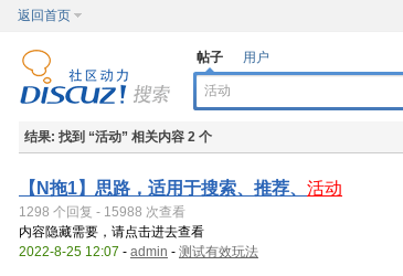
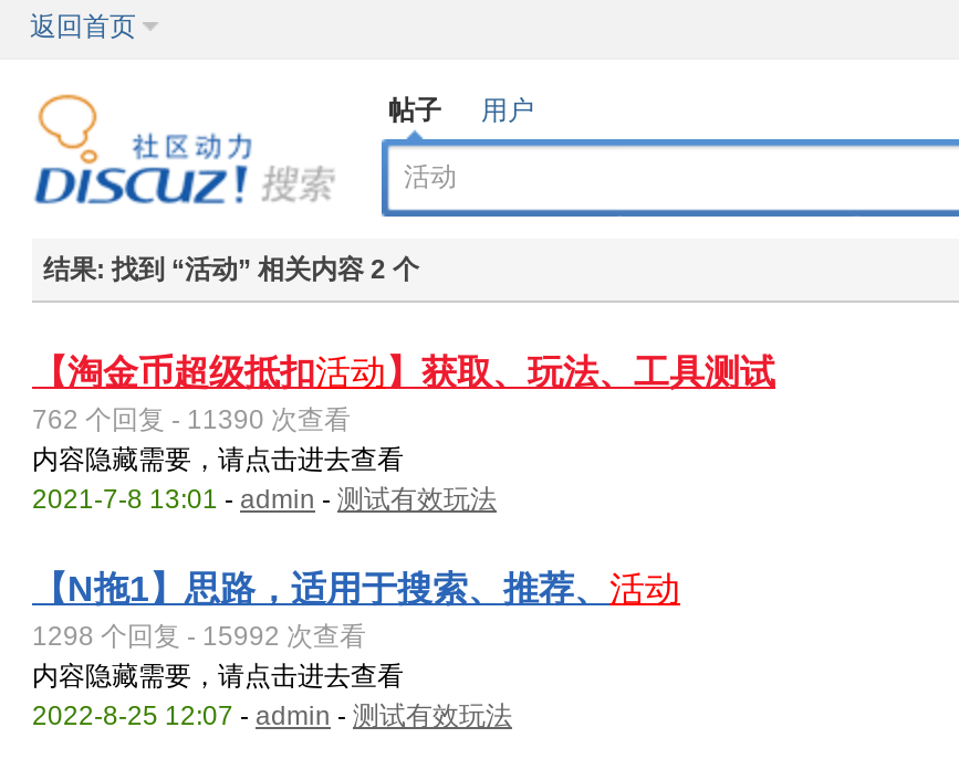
+ 【淘金币超级抵扣活动】获取、玩法、工具测试
+ 762 个回复 - 11390 次查看
+ 内容隐藏需要，请点击进去查看
+ 2021-7-8 13:01 - admin -测试有效玩法

- 1298 个回复 - 15988 次查看
+ 1298 个回复 - 15992 次查看
